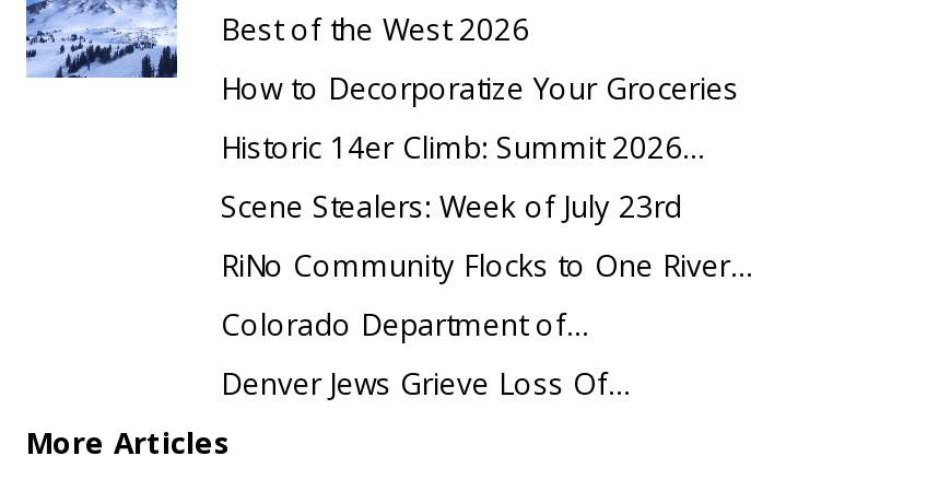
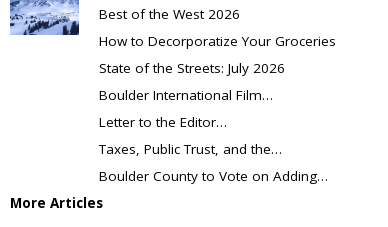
- Historic 14er Climb: Summit 2026…
+ State of the Streets: July 2026

- Scene Stealers: Week of July 23rd
+ Boulder International Film…

- RiNo Community Flocks to One River…
+ Letter to the Editor…

- Colorado Department of…
+ Taxes, Public Trust, and the…

- Denver Jews Grieve Loss Of…
+ Boulder County to Vote on Adding…
